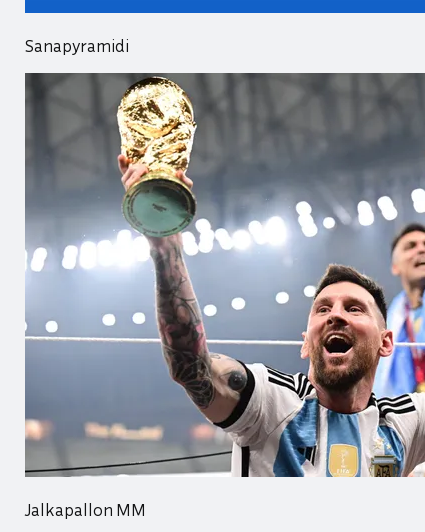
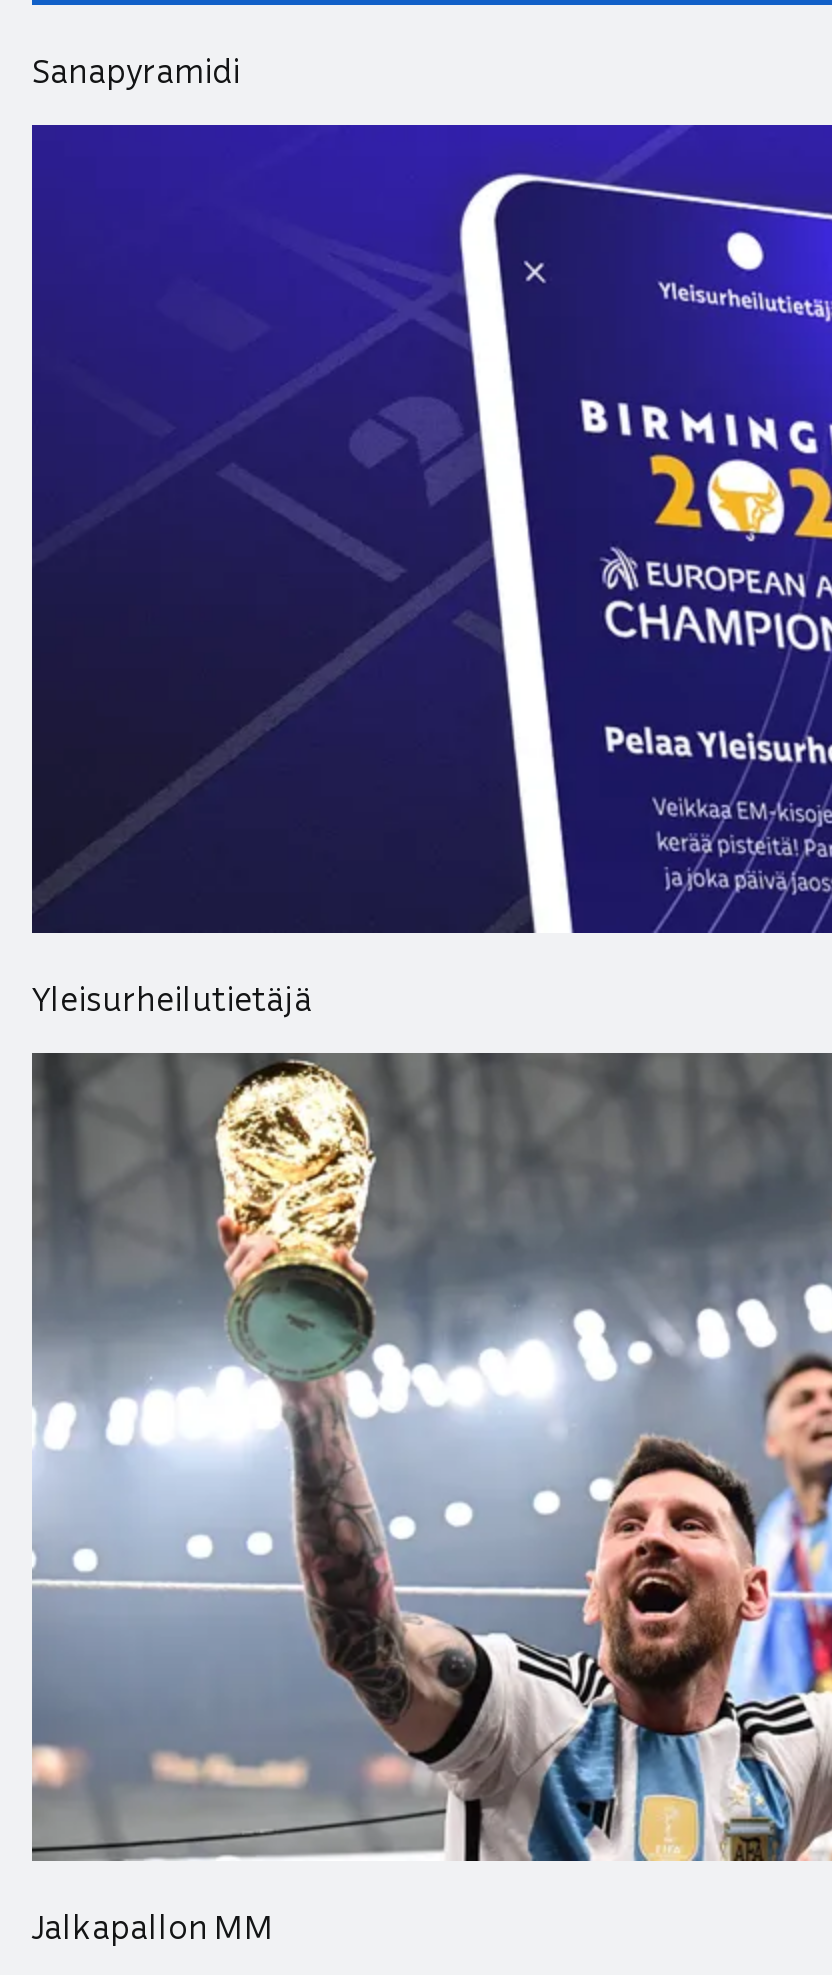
+ [image]
+ Yleisurheilutietäjä
